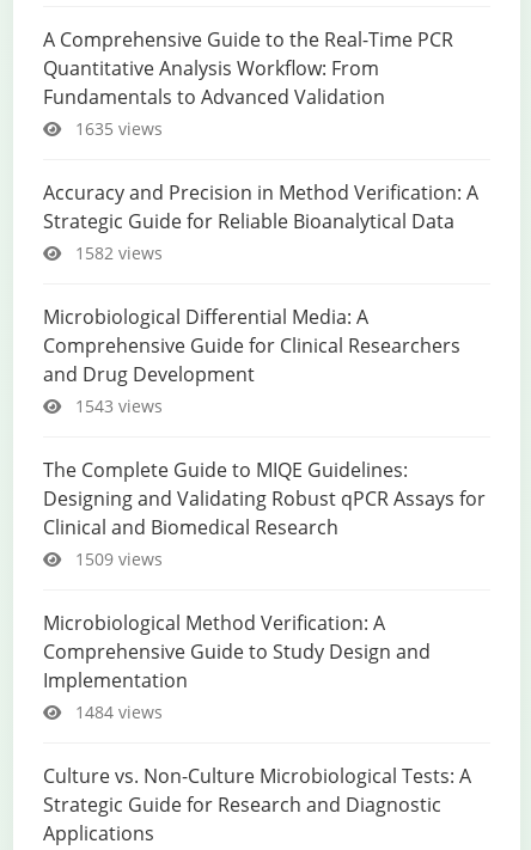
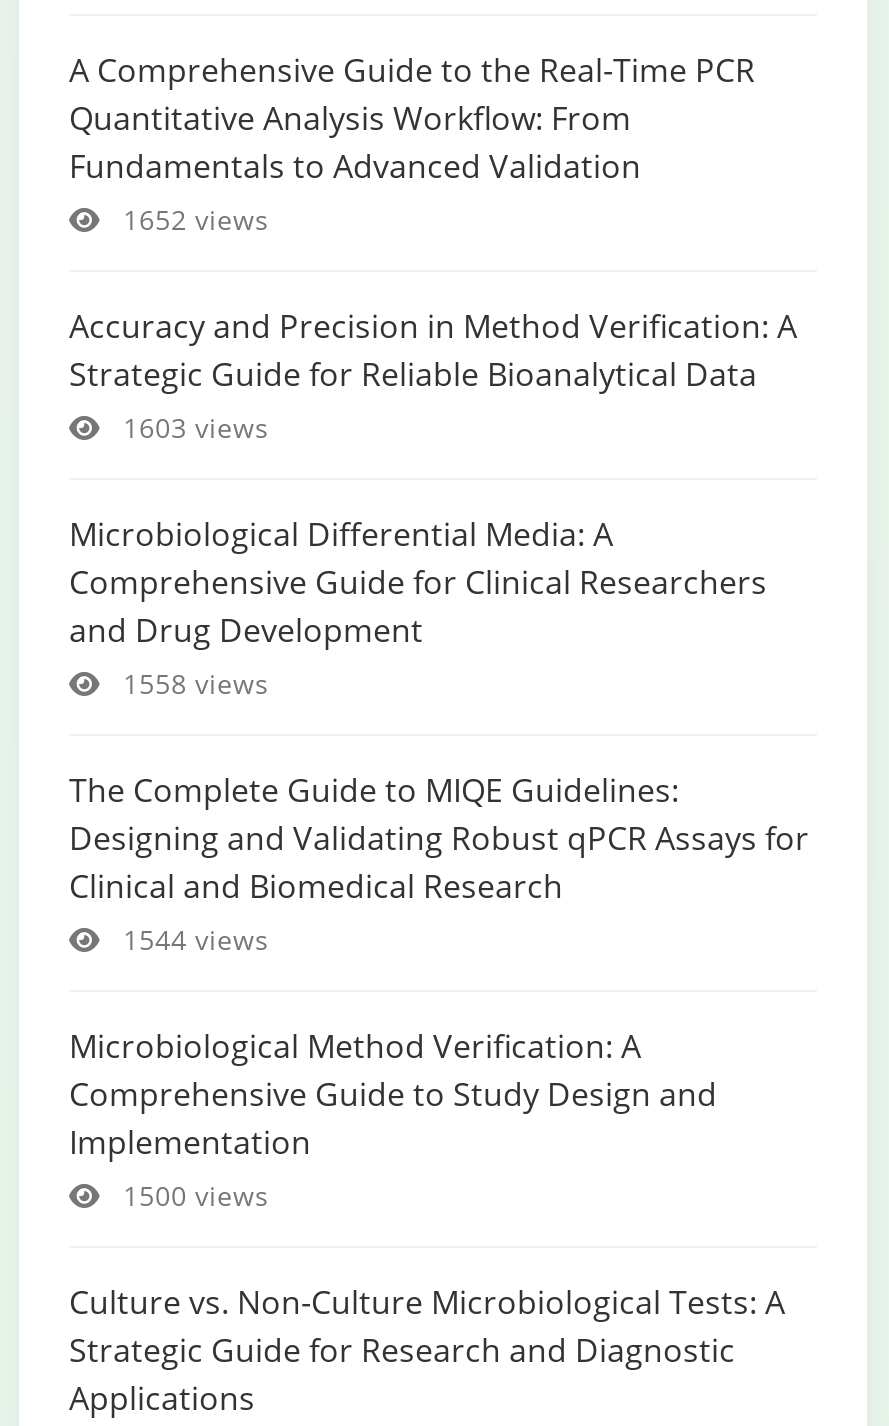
- 1635 views
+ 1652 views

- 1582 views
+ 1603 views

- 1543 views
+ 1558 views

- 1509 views
+ 1544 views

- 1484 views
+ 1500 views
